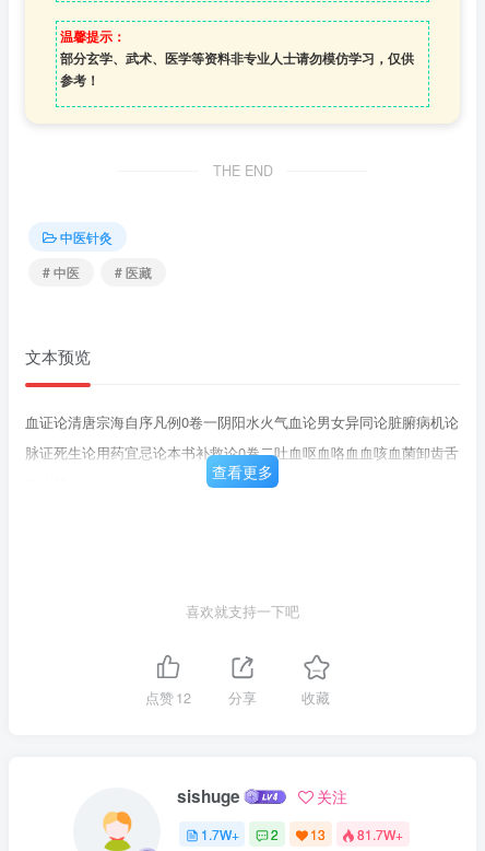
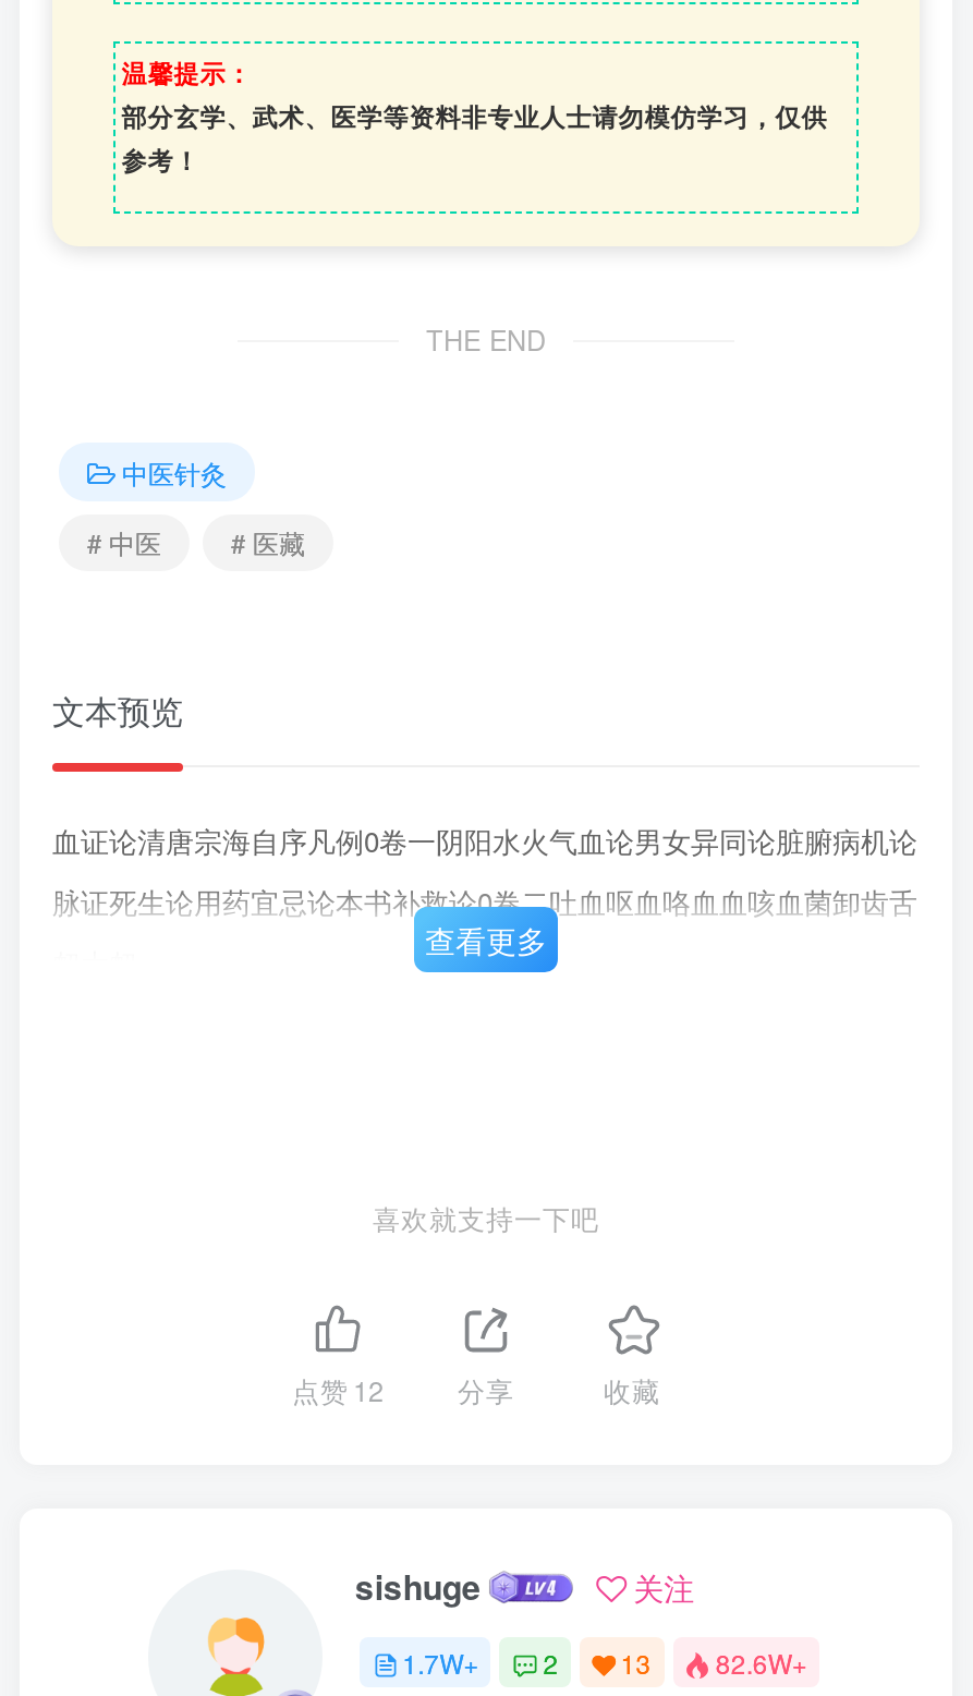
- 1.7W+ 2 13 81.7W+
+ 1.7W+ 2 13 82.6W+
